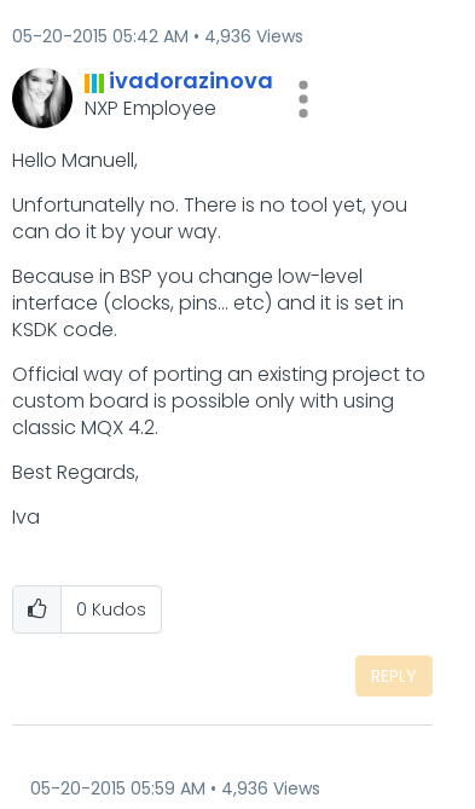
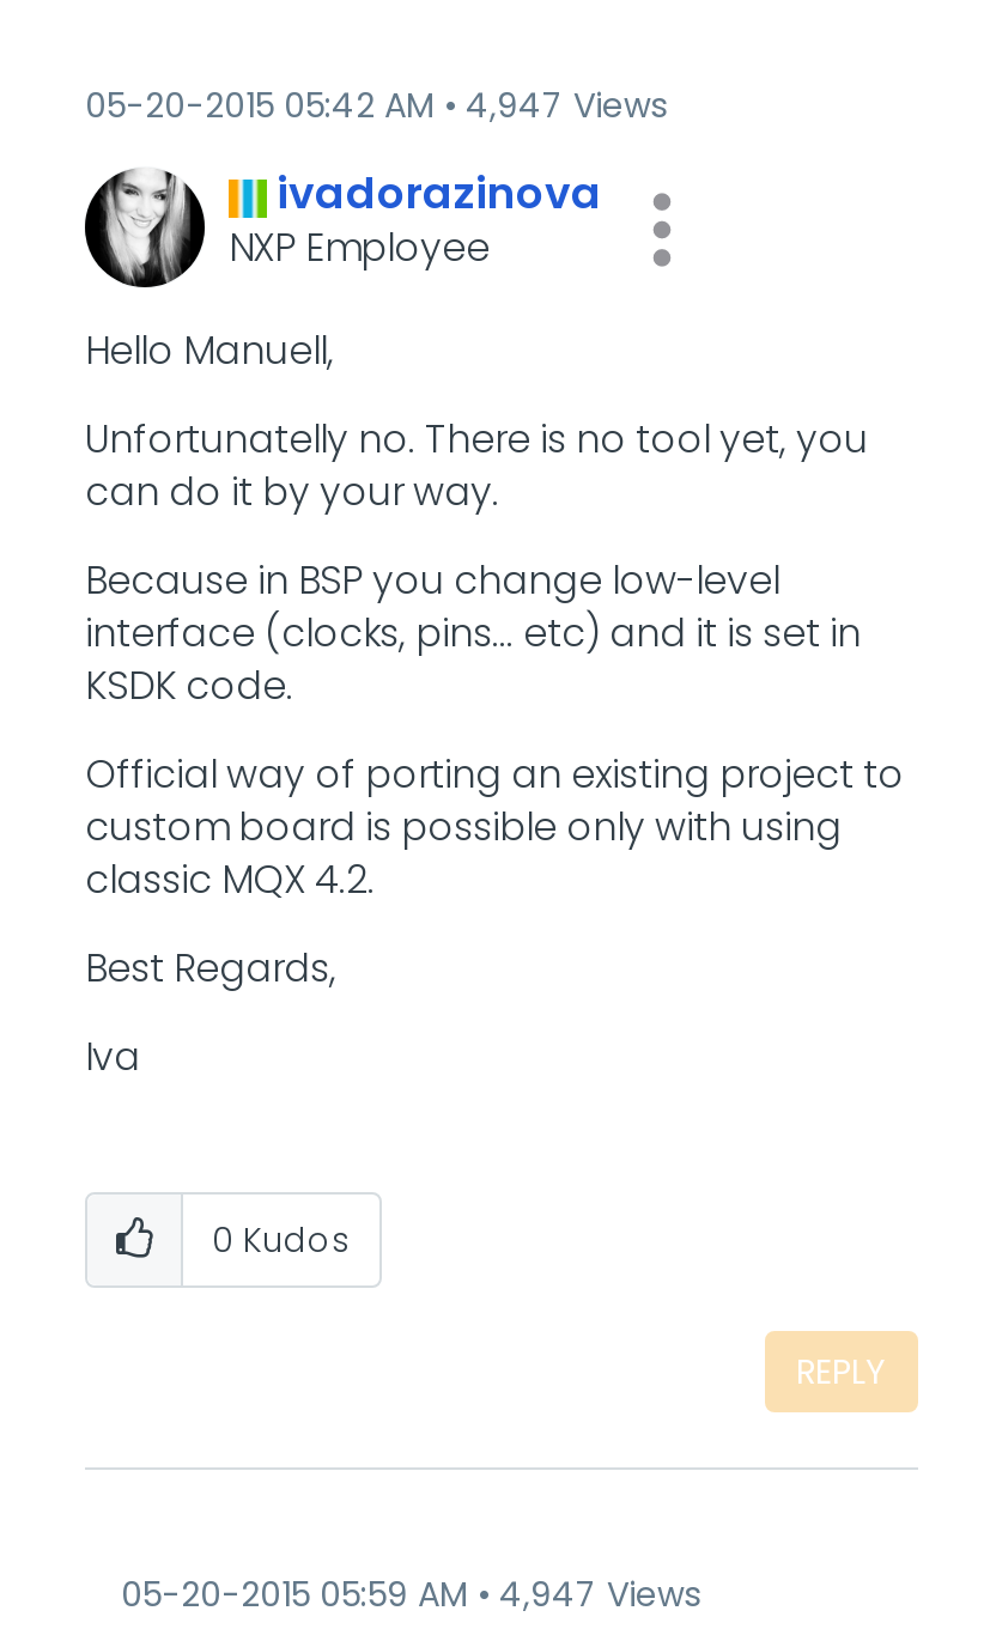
- 05-20-2015 05:42 AM 4,936 Views
+ 05-20-2015 05:42 AM 4,947 Views

- 05-20-2015 05:59 AM 4,936 Views
+ 05-20-2015 05:59 AM 4,947 Views
